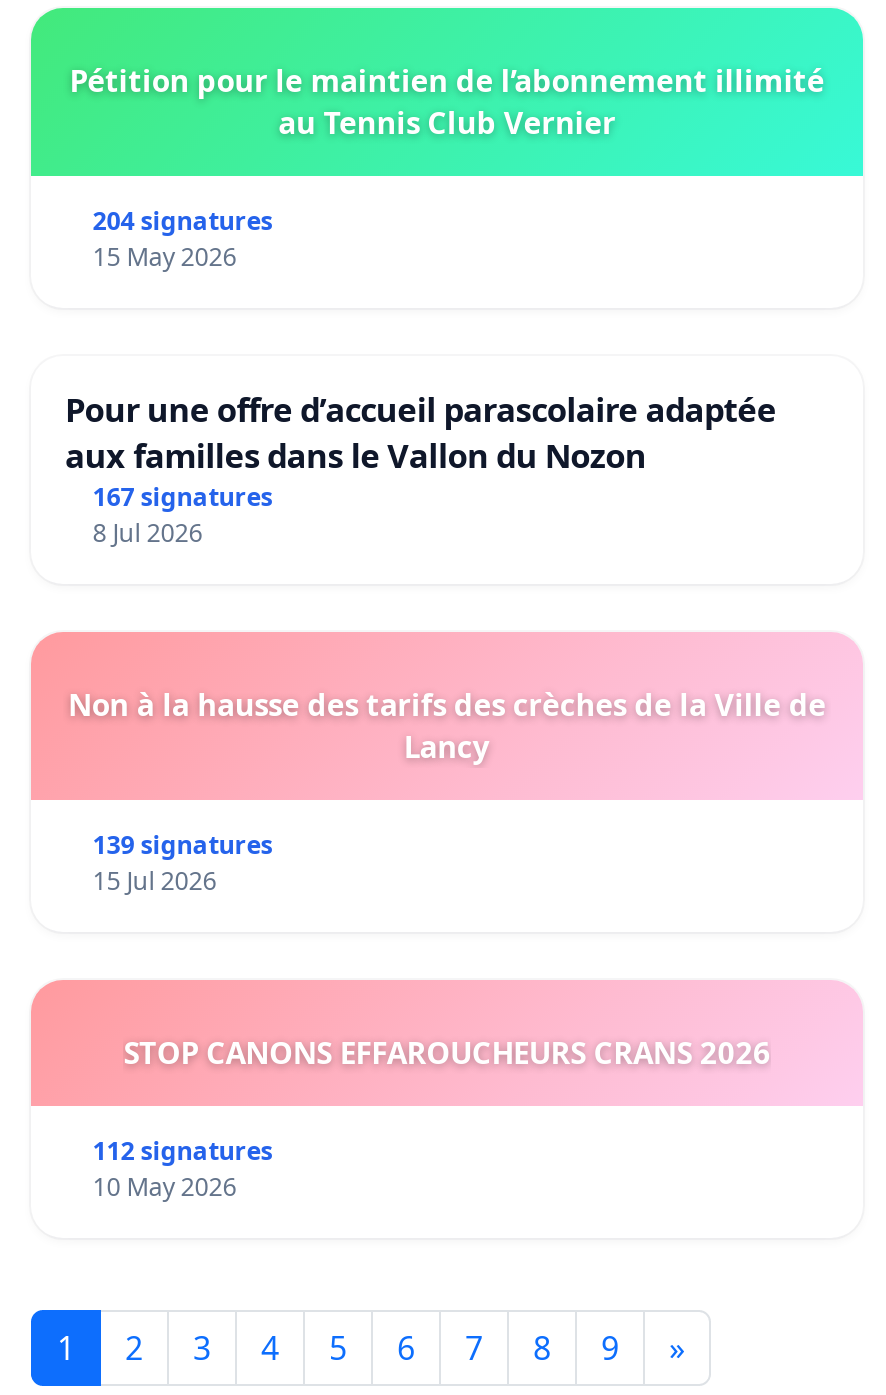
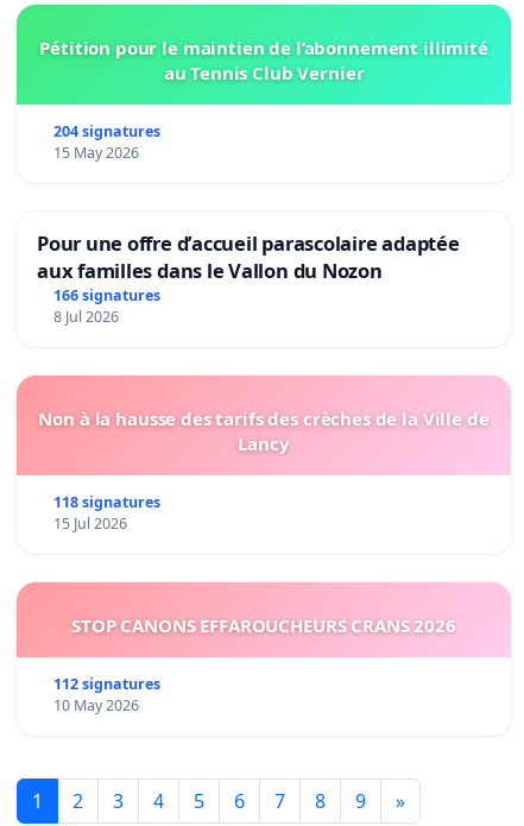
- 167 signatures
+ 166 signatures

- 139 signatures
+ 118 signatures
